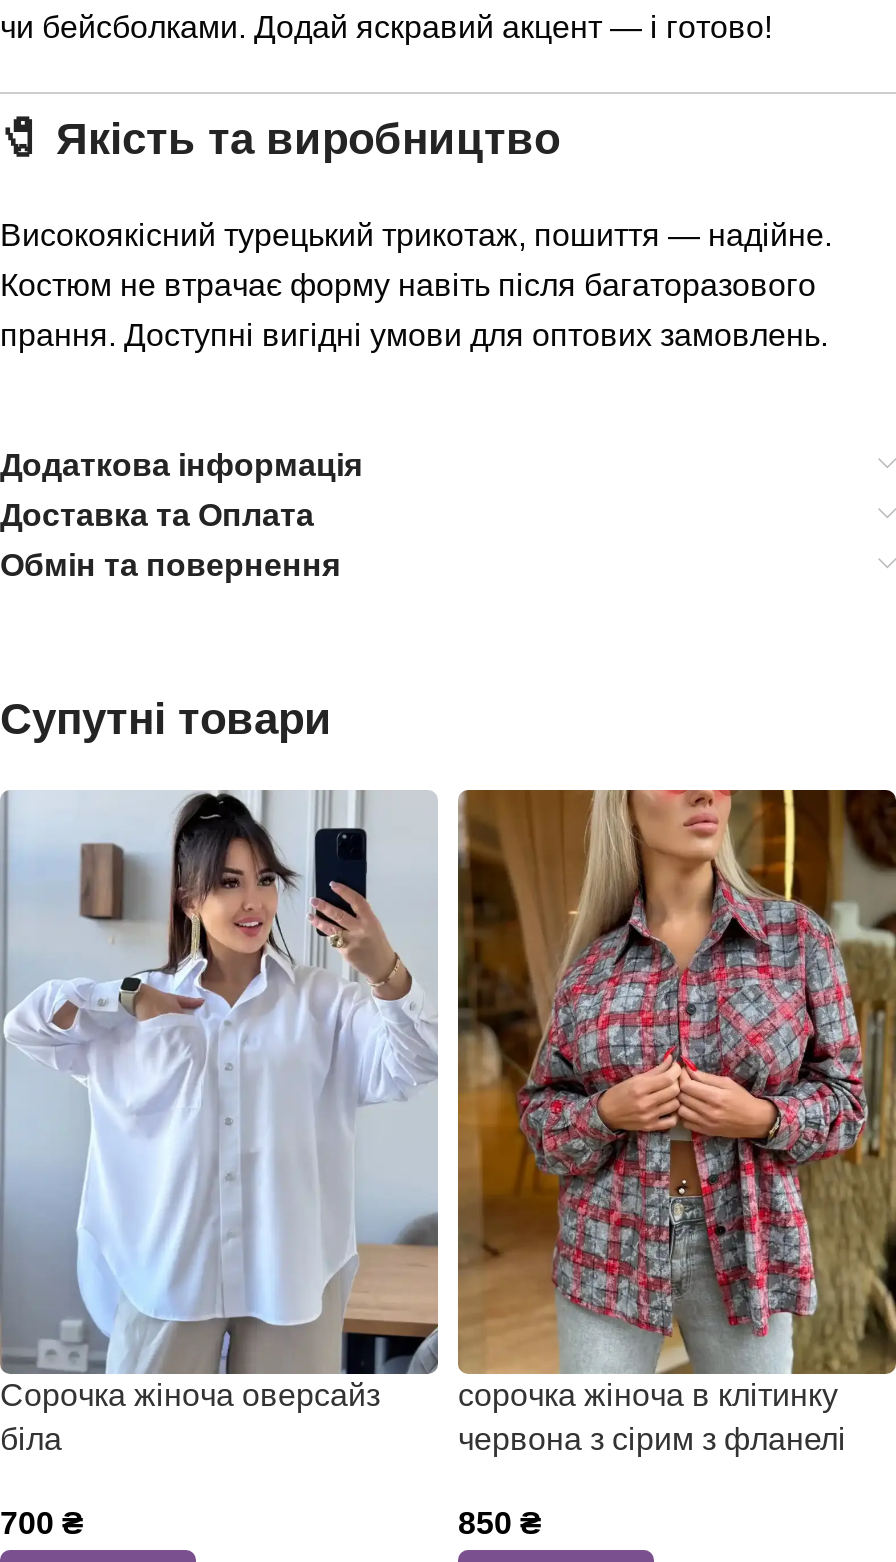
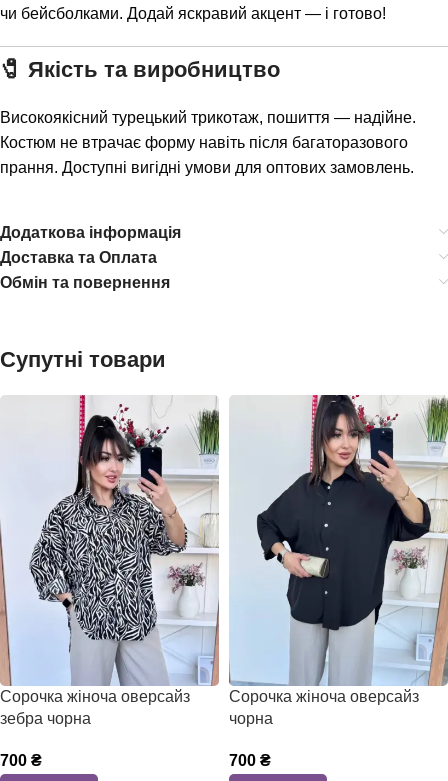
- [image]
- біла
+ [image]
+ зебра чорна

- [image]
- сорочка жіноча в клітинку
- червона з сірим з фланелі
+ [image]
+ Сорочка жіноча оверсайз
+ чорна

- 850 ₴
+ 700 ₴
